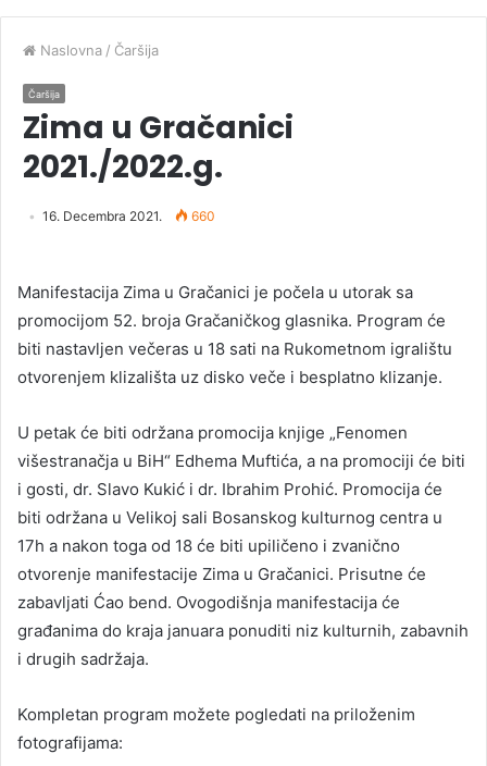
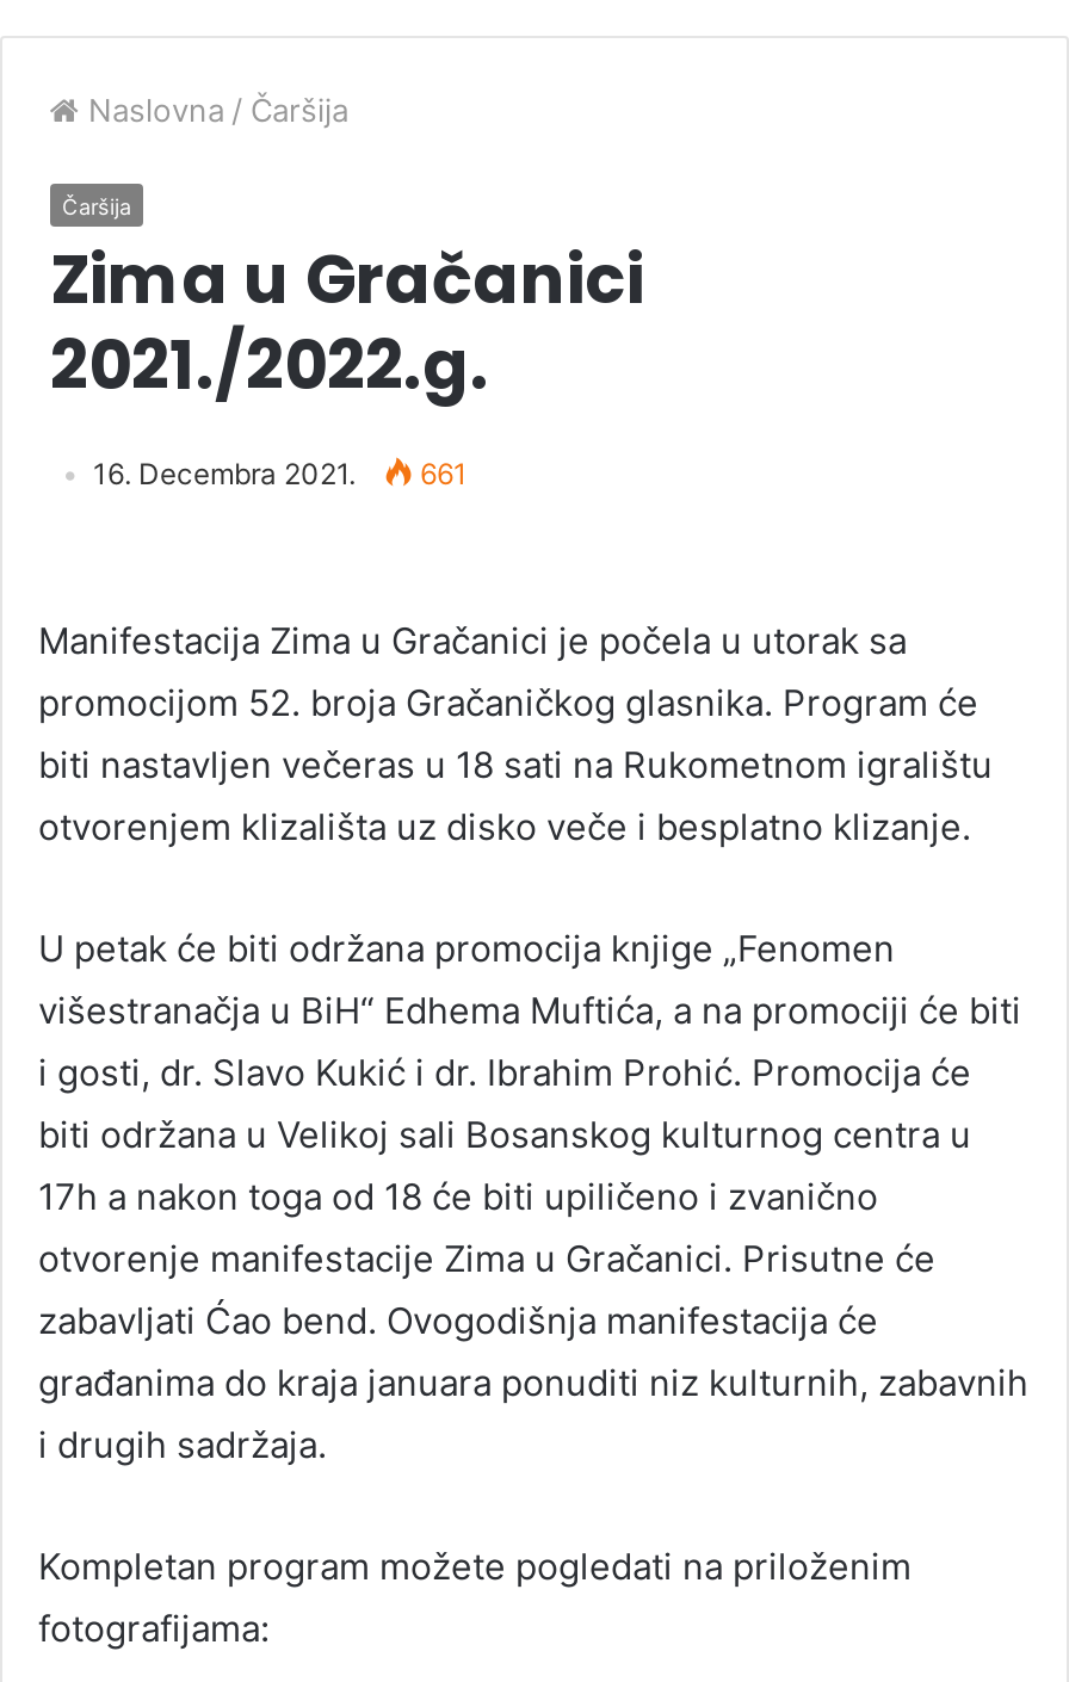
- 16. Decembra 2021. 660
+ 16. Decembra 2021. 661
